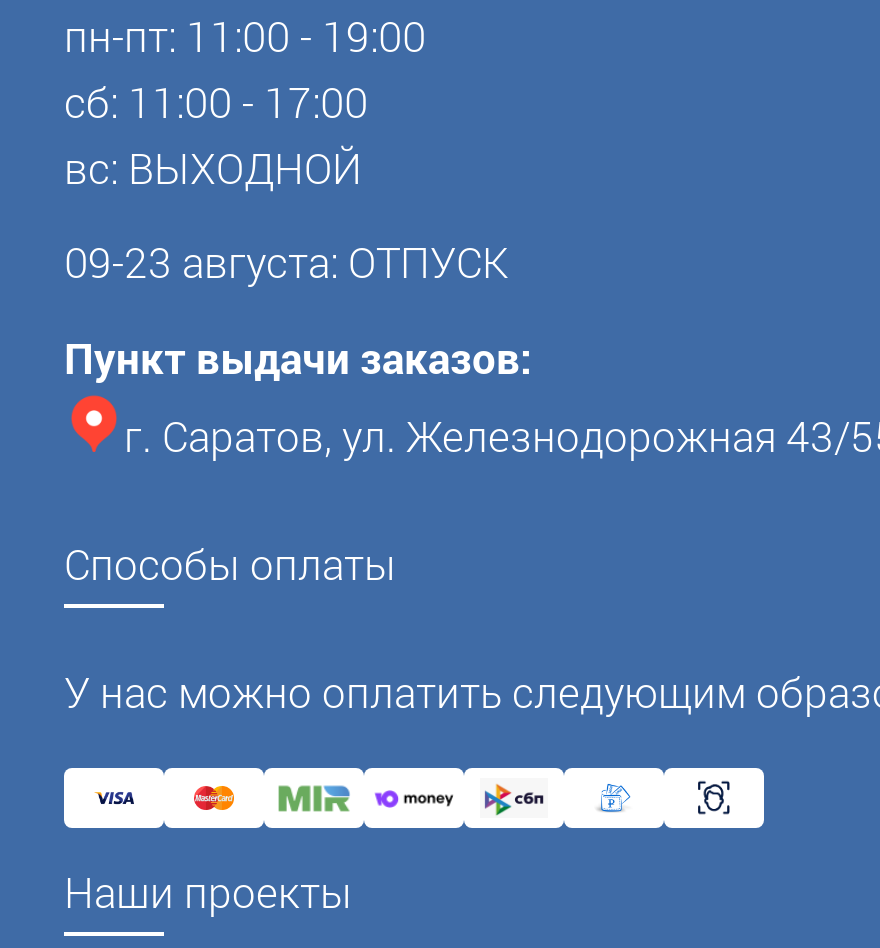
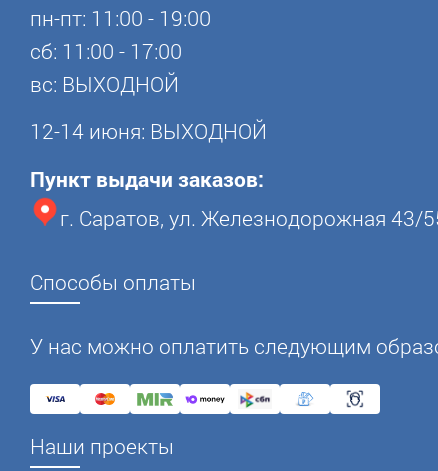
- 09-23 августа: ОТПУСК
+ 12-14 июня: ВЫХОДНОЙ
